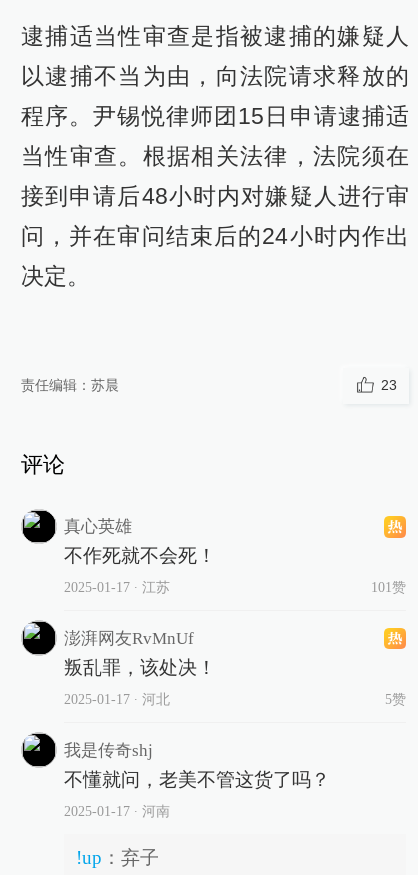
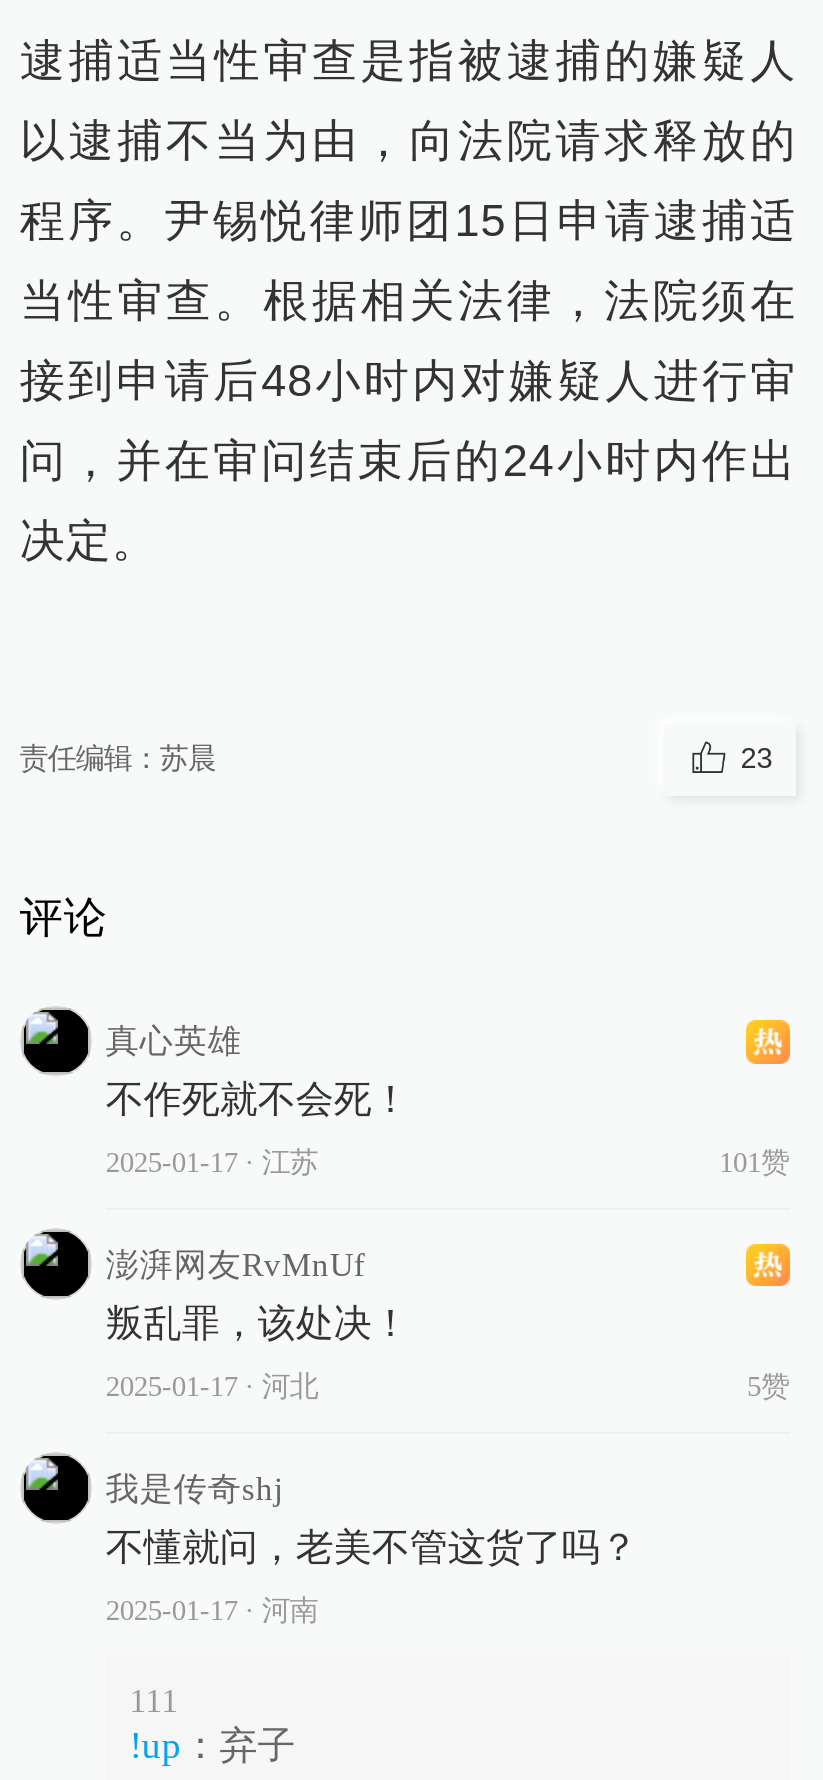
+ 111
